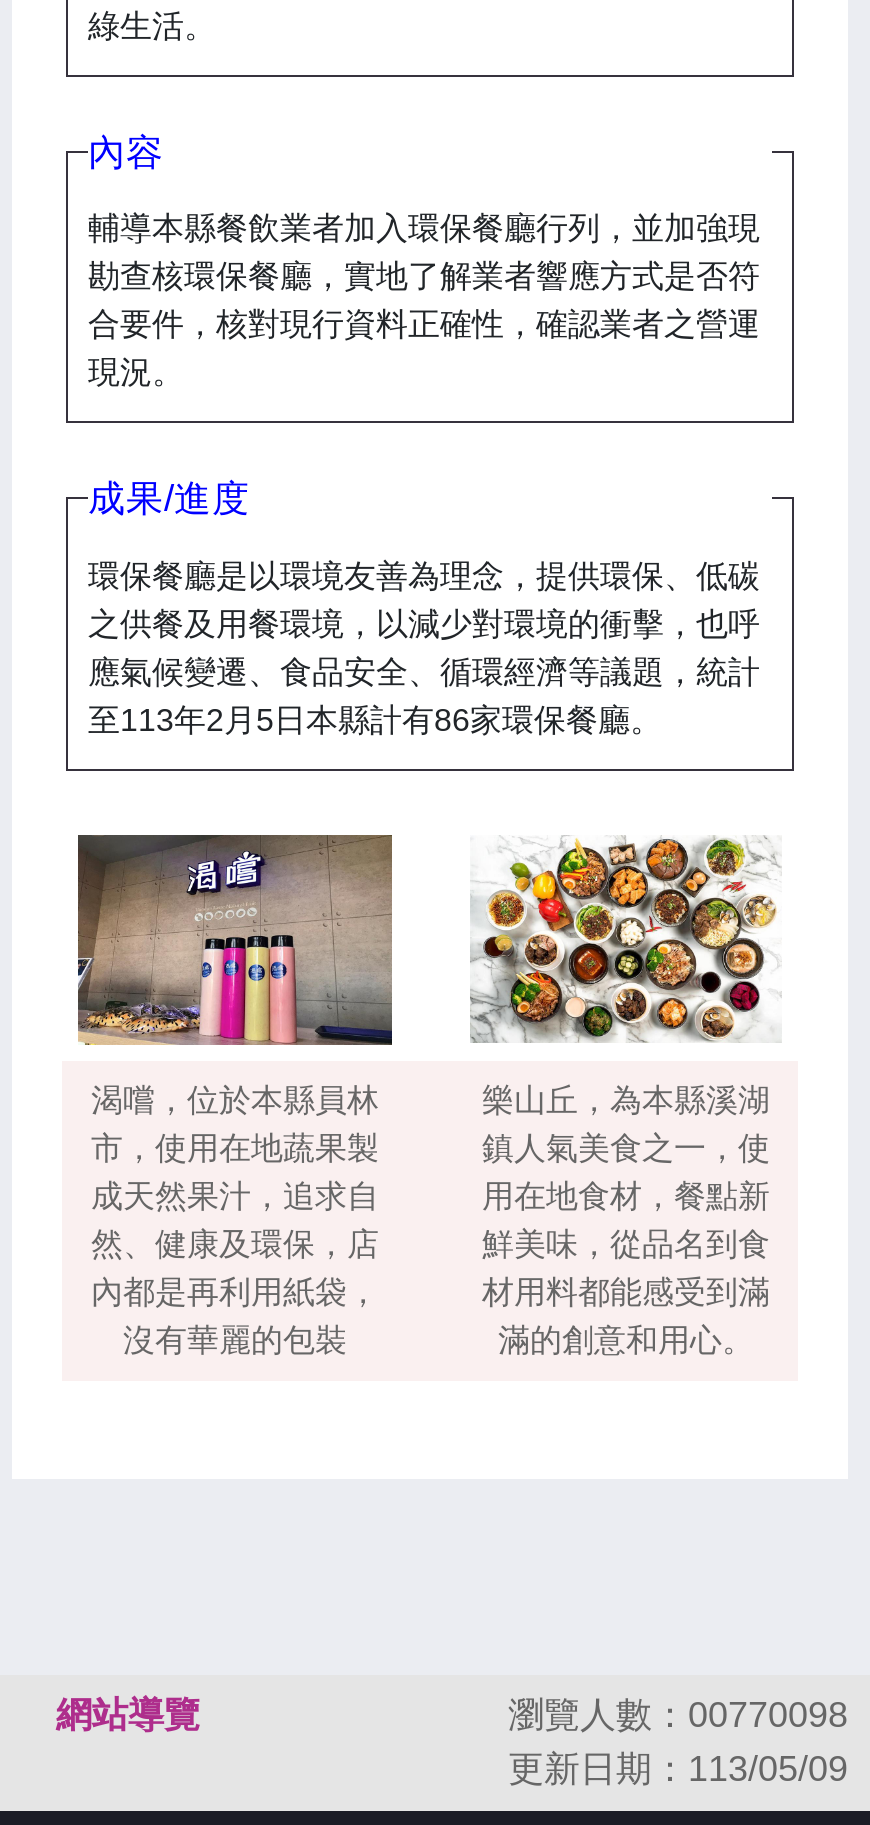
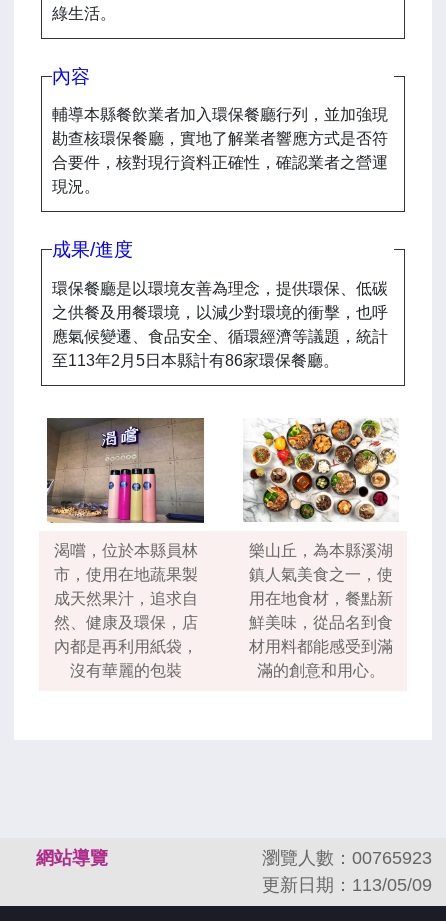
- 瀏覽人數：00770098
+ 瀏覽人數：00765923
